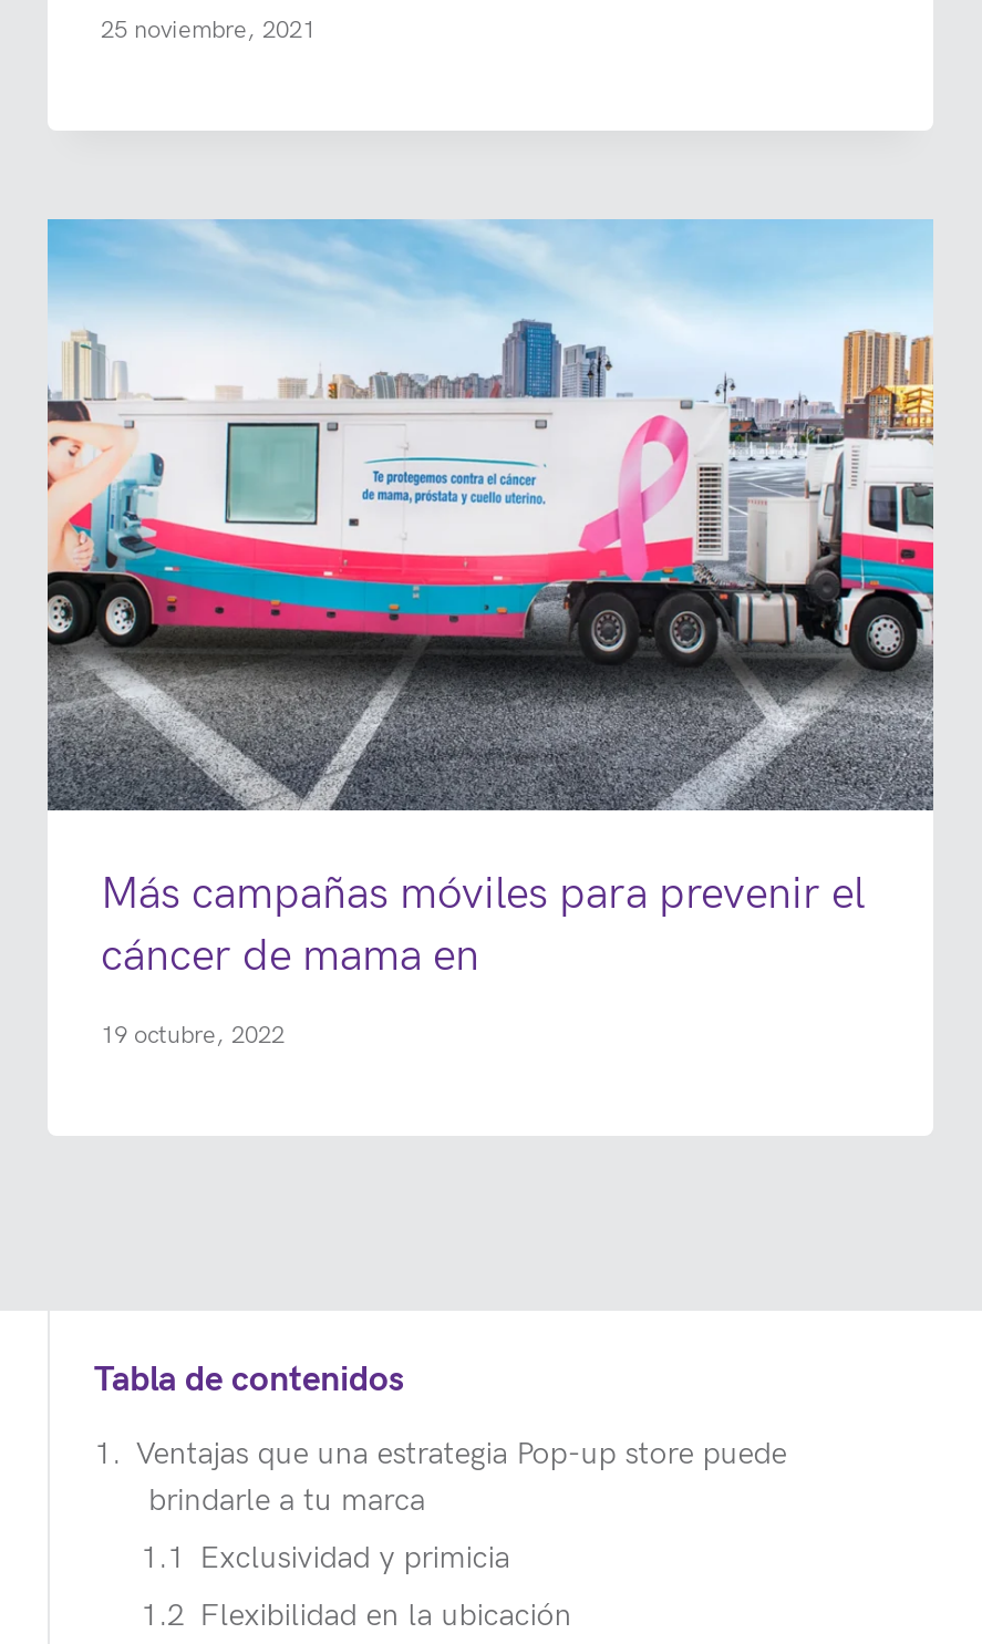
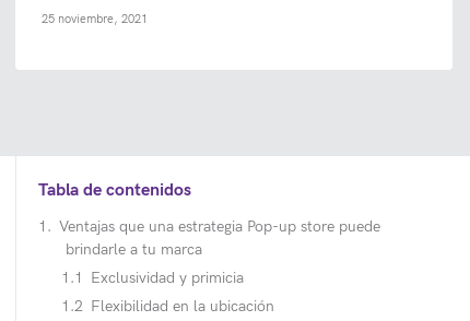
- [image]
- Más campañas móviles para prevenir el
- cáncer de mama en
- 19 octubre, 2022
